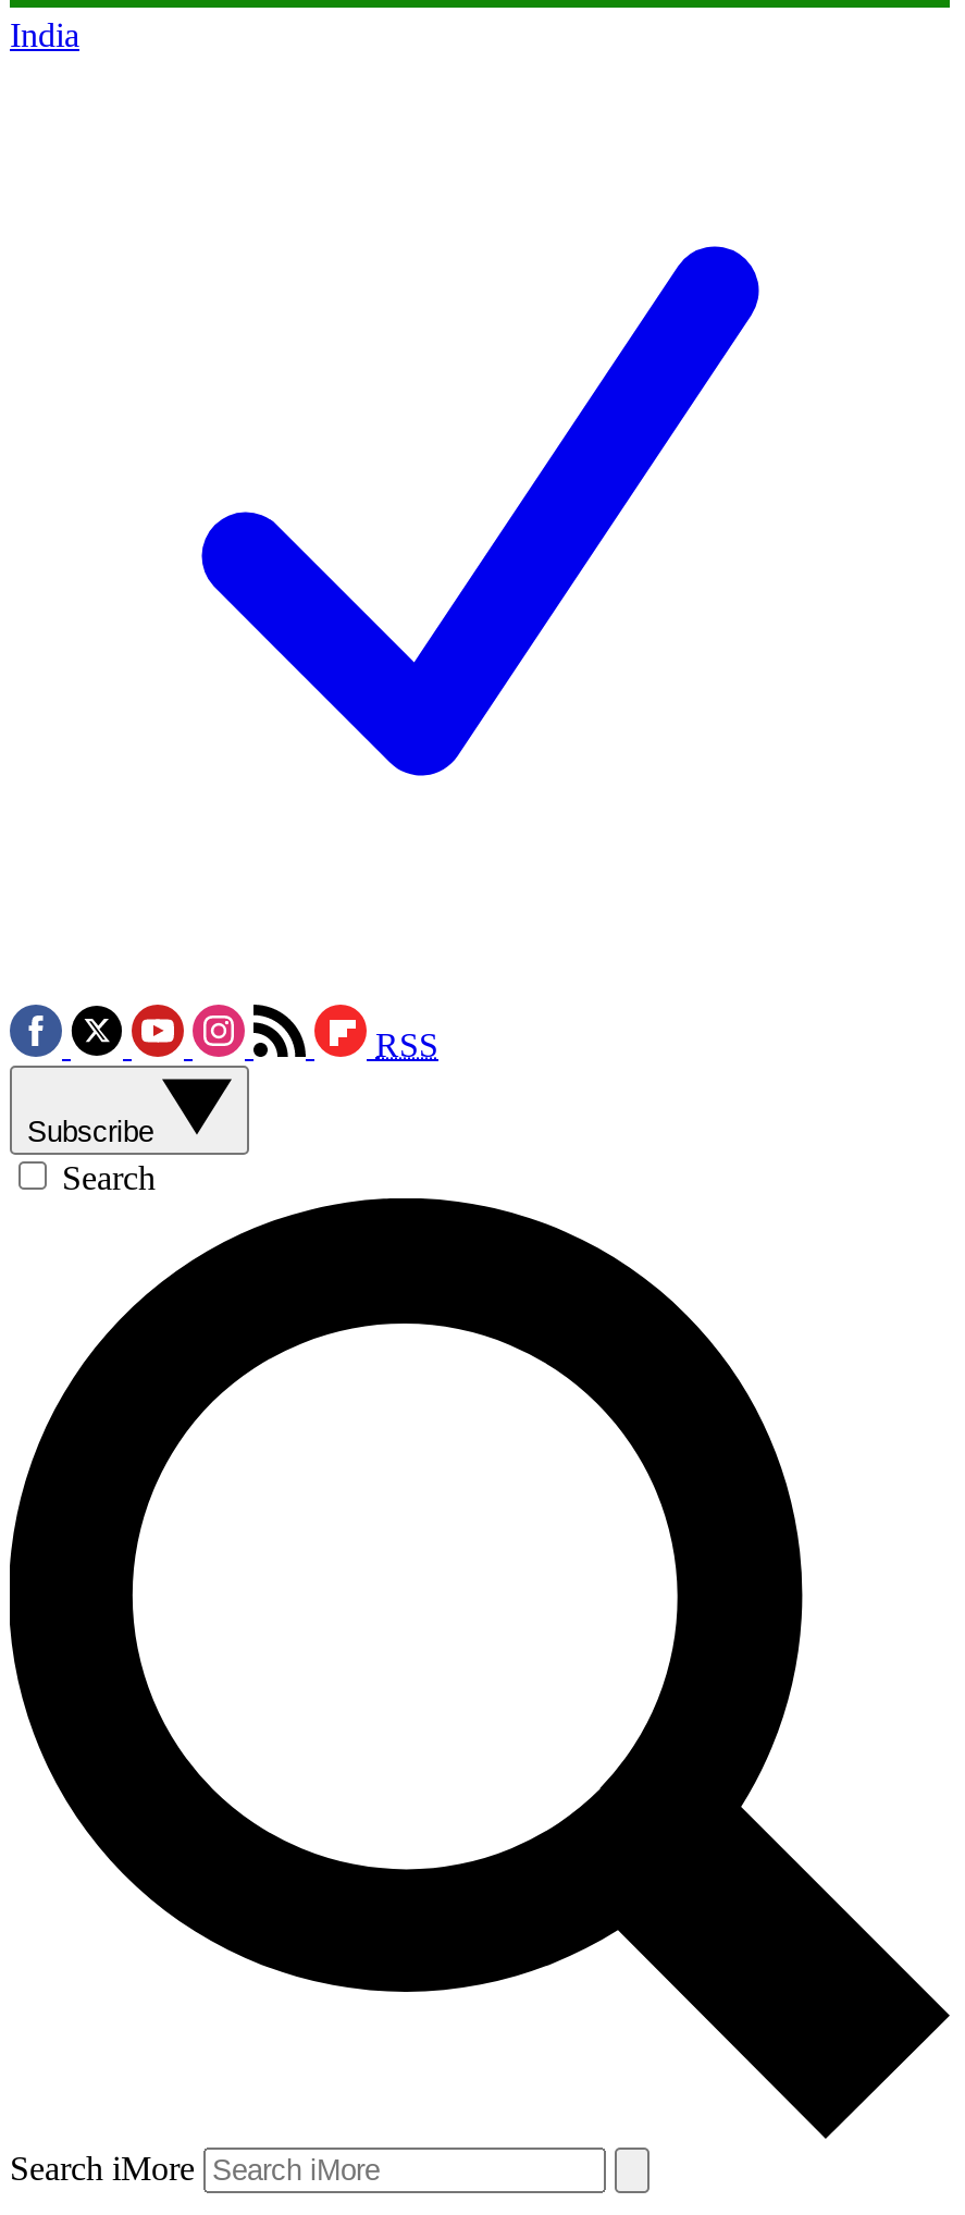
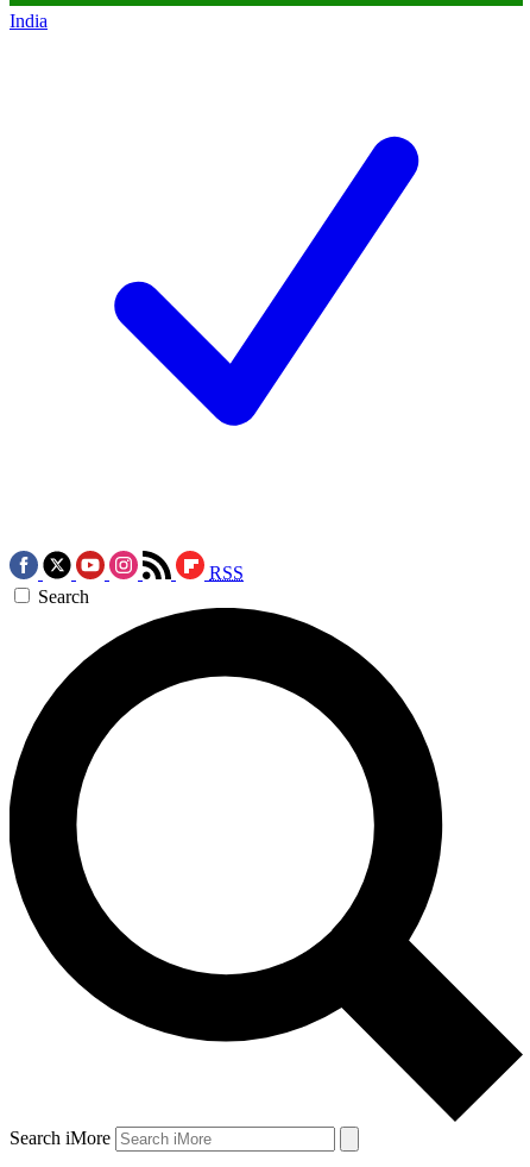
- Subscribe
